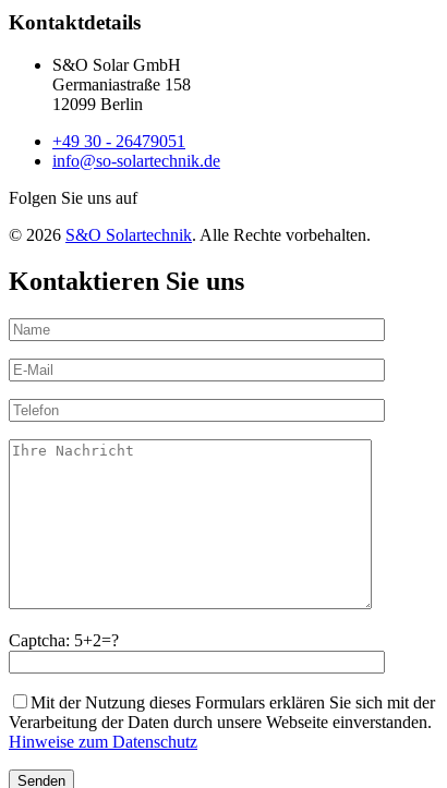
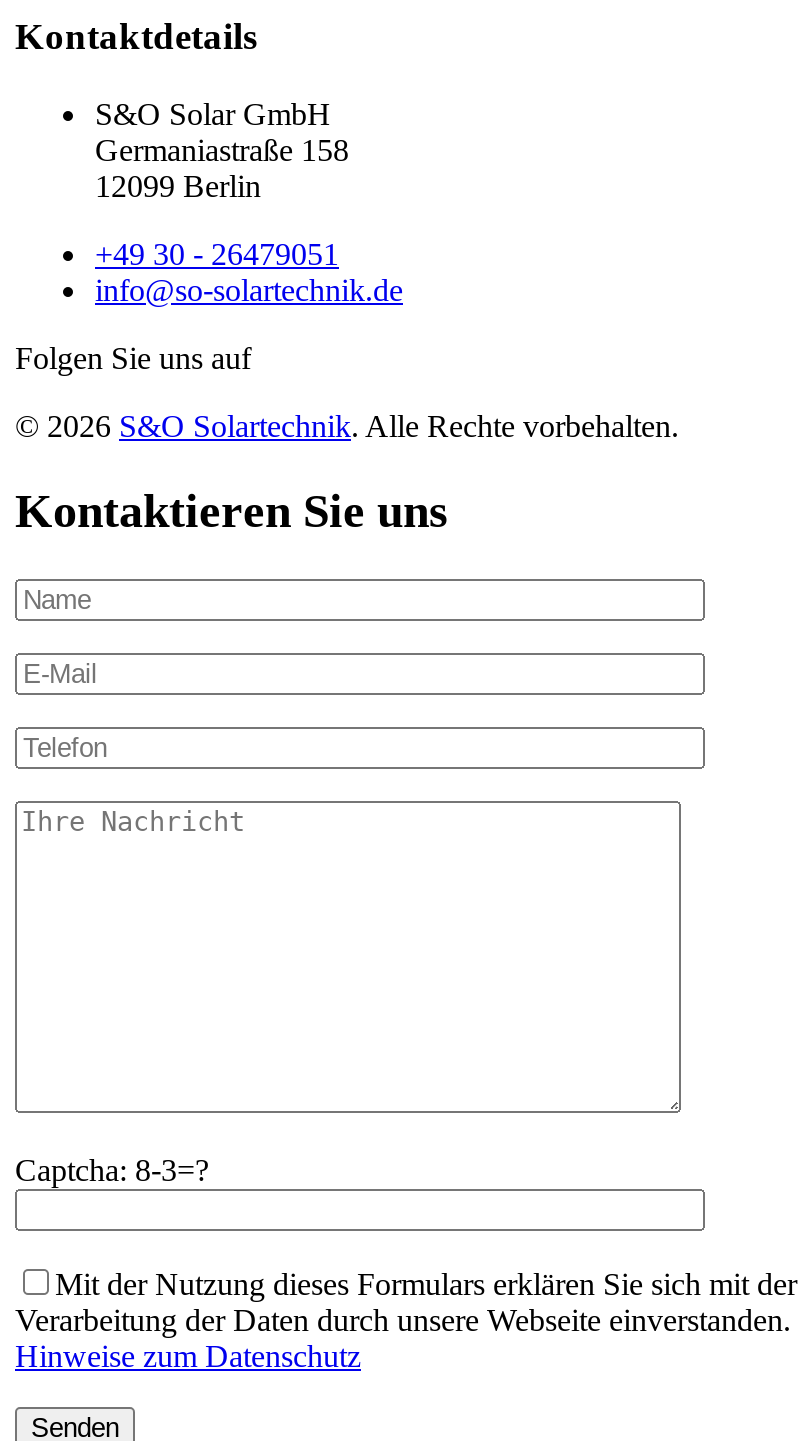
- Captcha: 5+2=?
+ Captcha: 8-3=?
